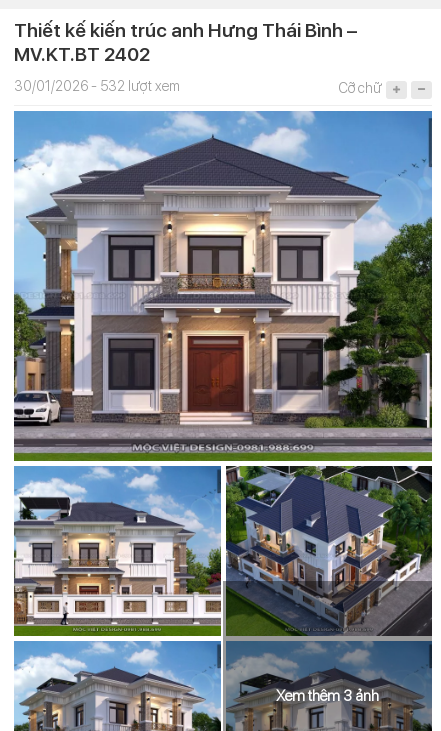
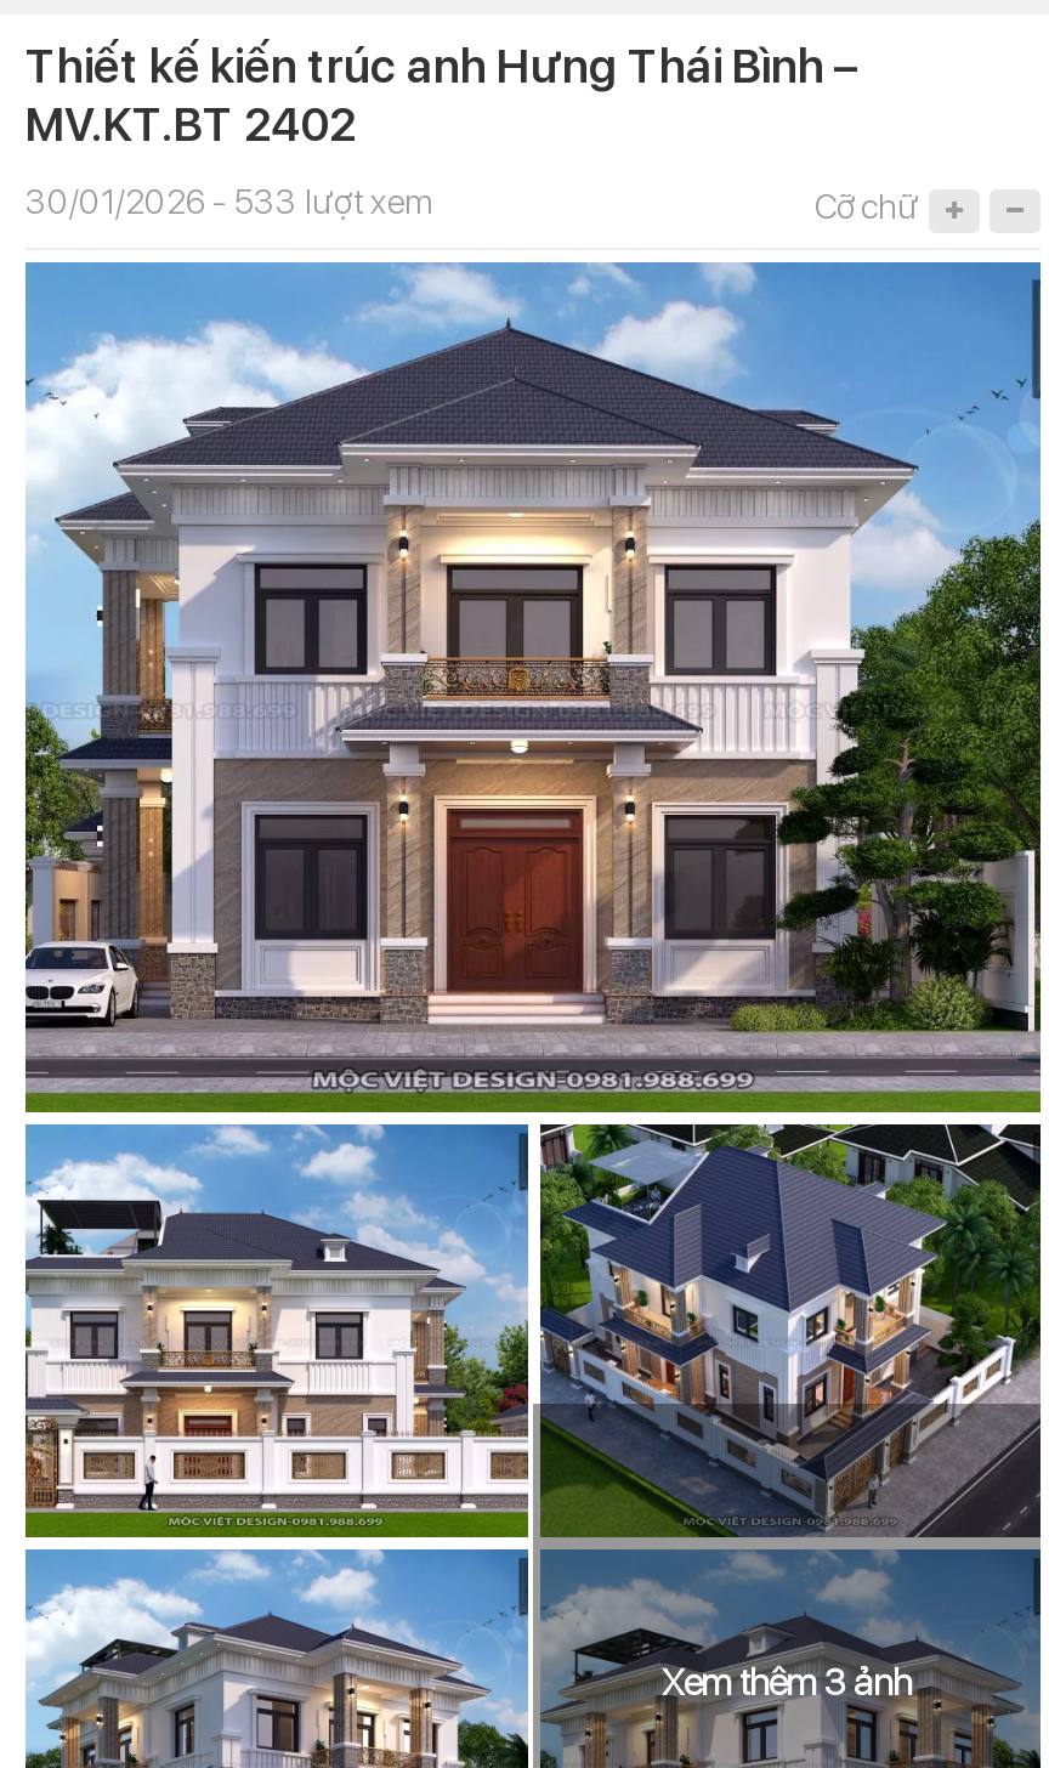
- 30/01/2026 - 532 lượt xem
+ 30/01/2026 - 533 lượt xem
